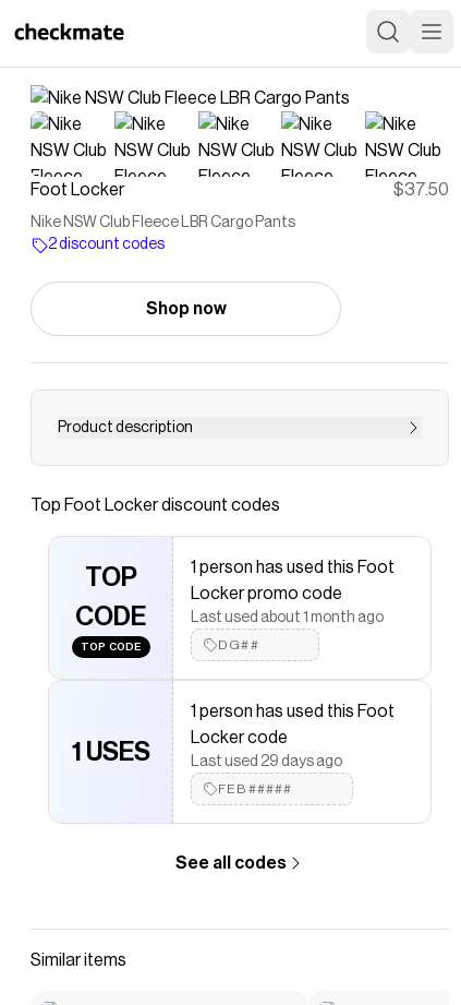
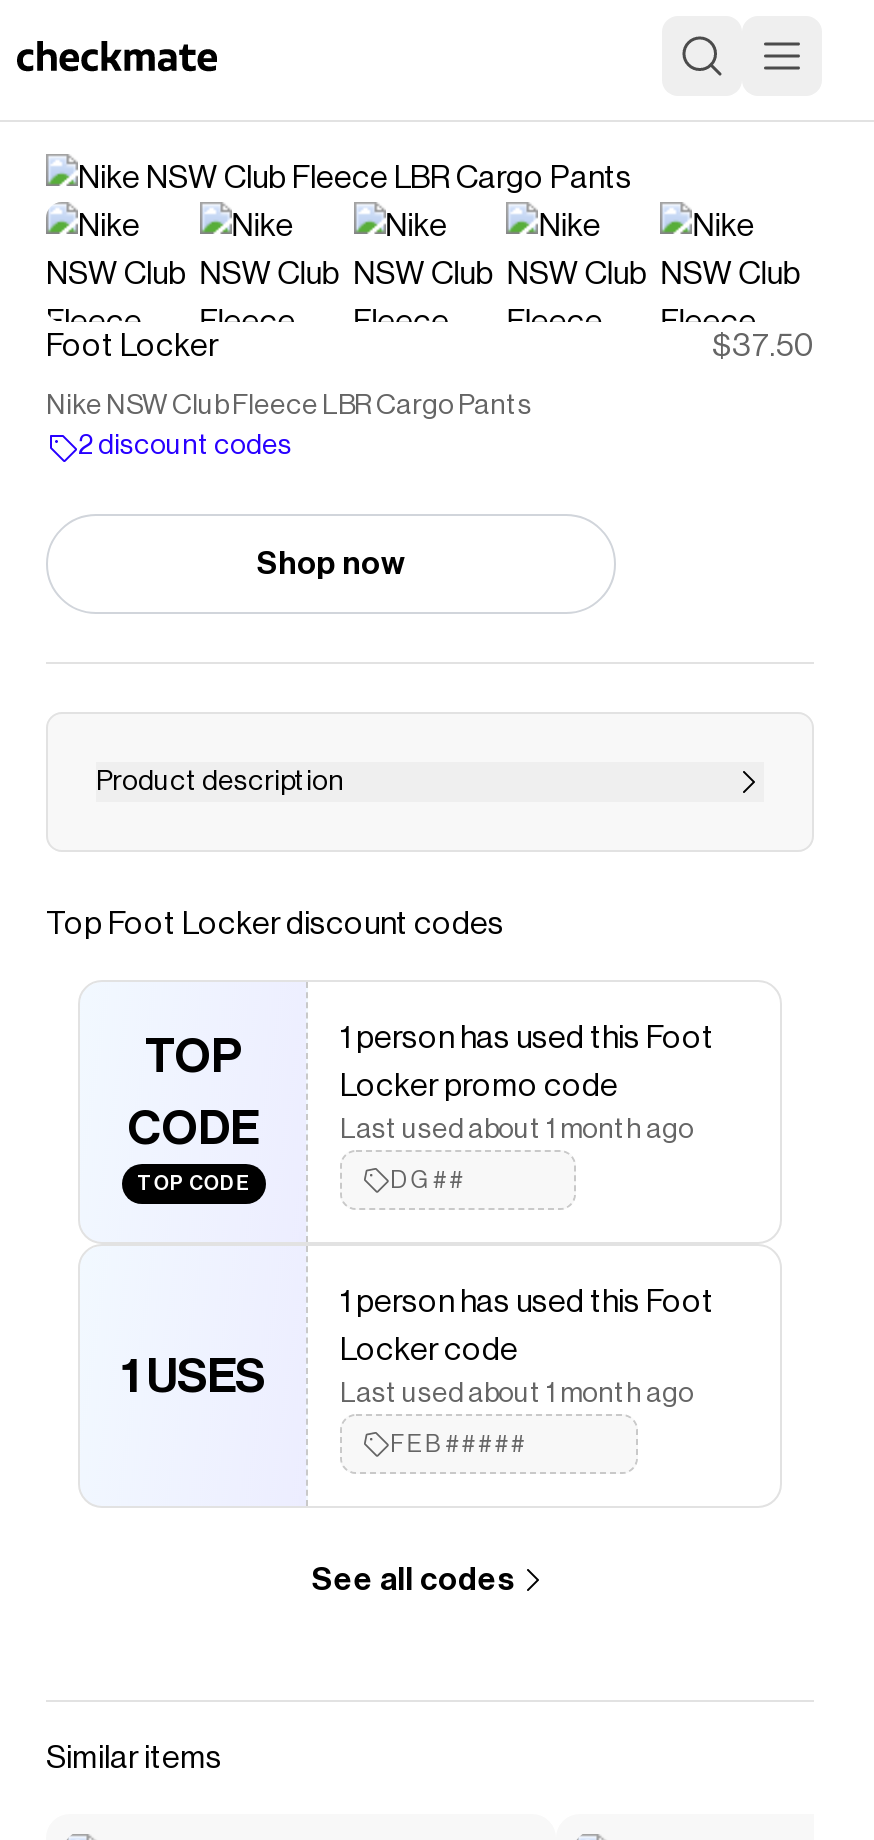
- Last used 29 days ago
+ Last used about 1 month ago
